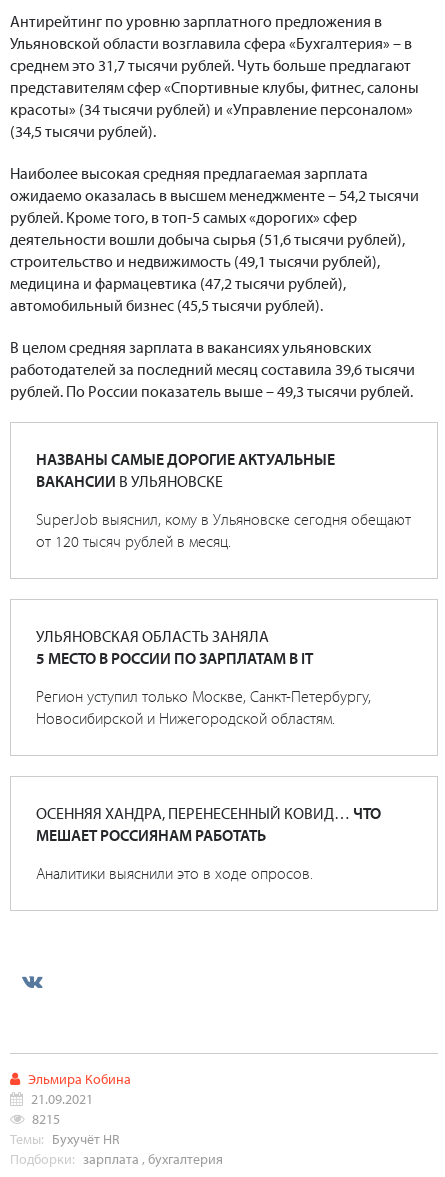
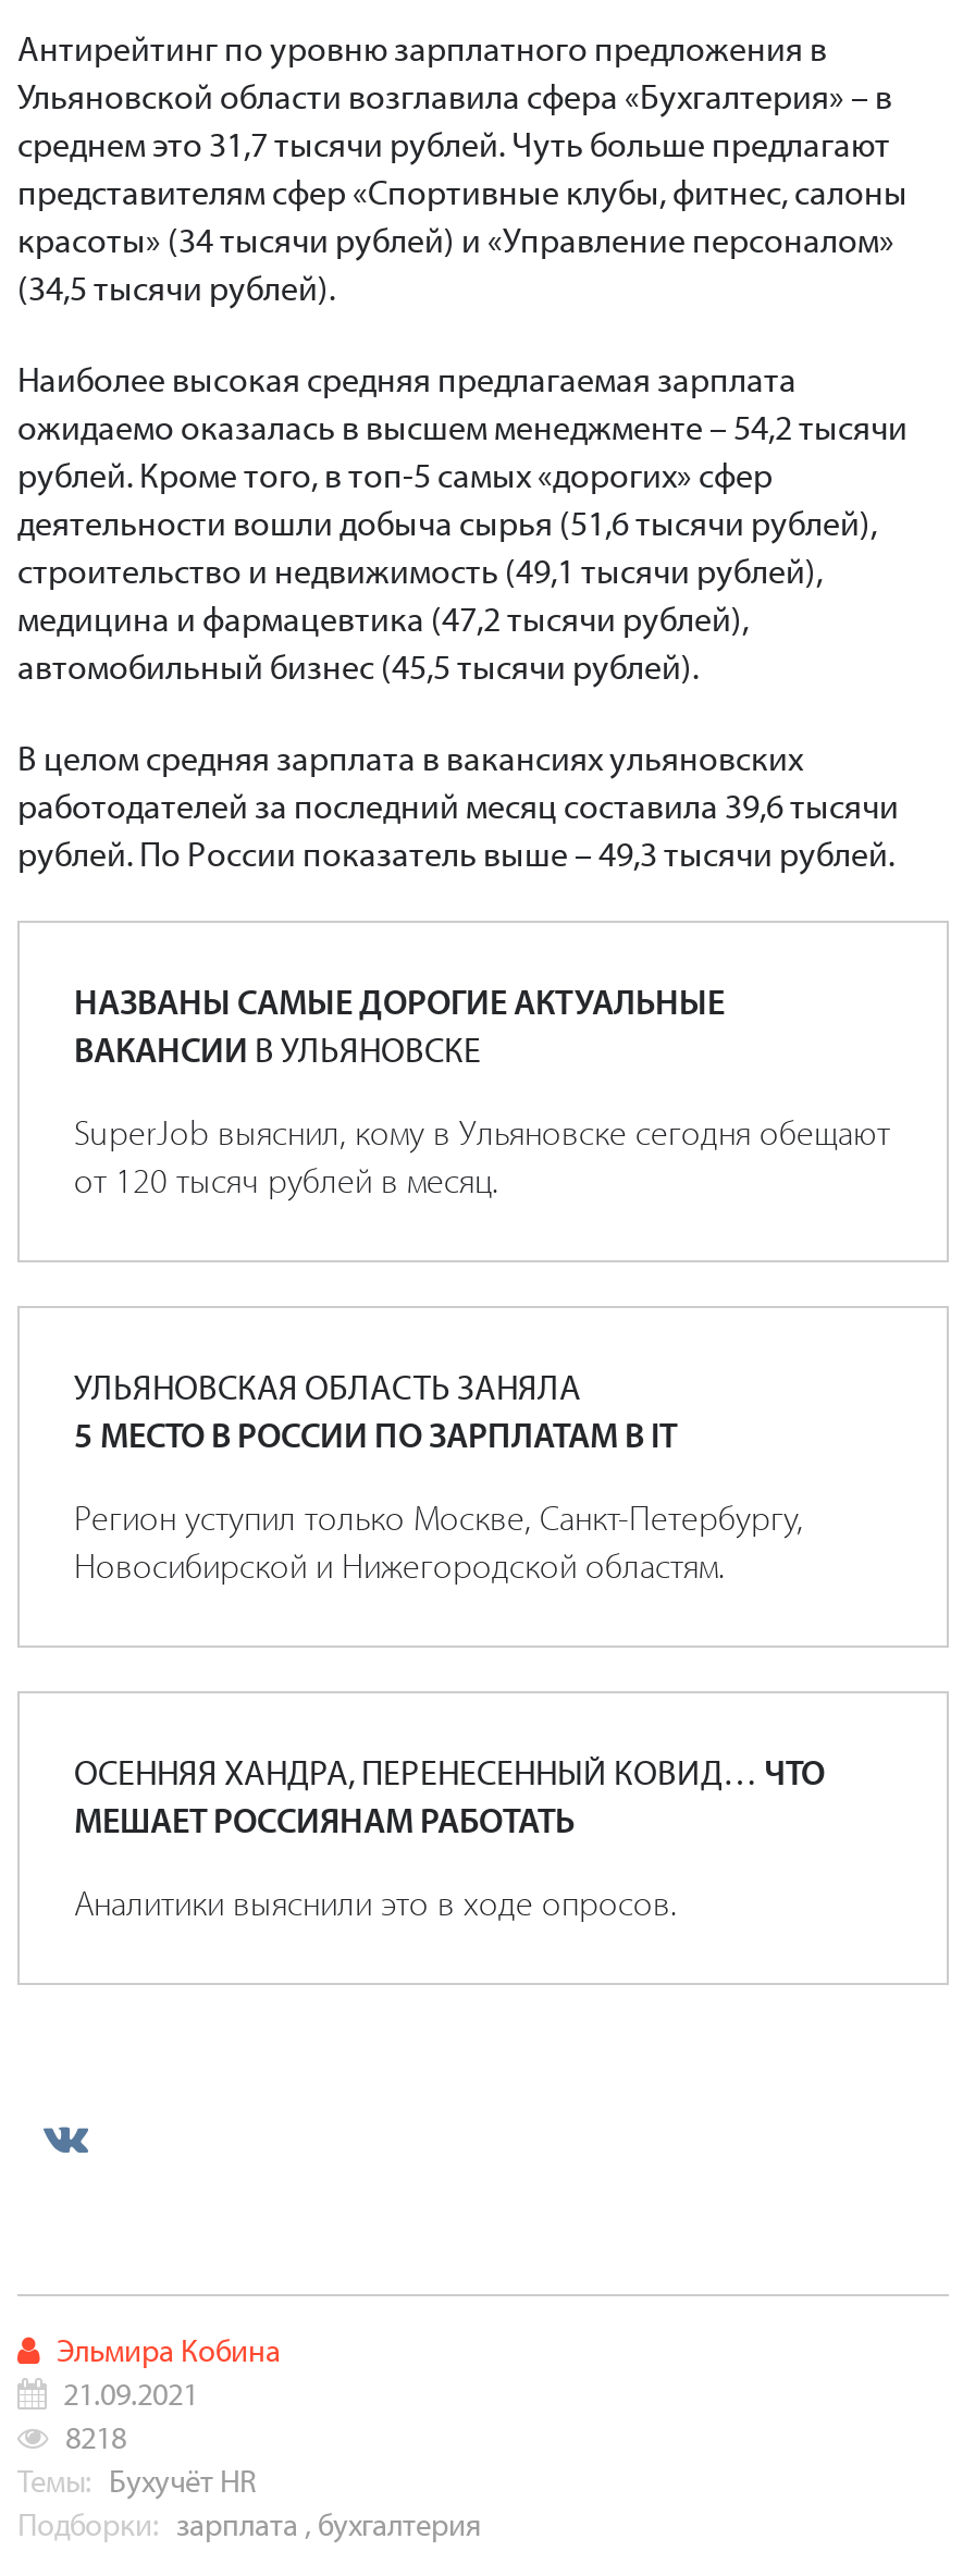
- 8215
+ 8218
